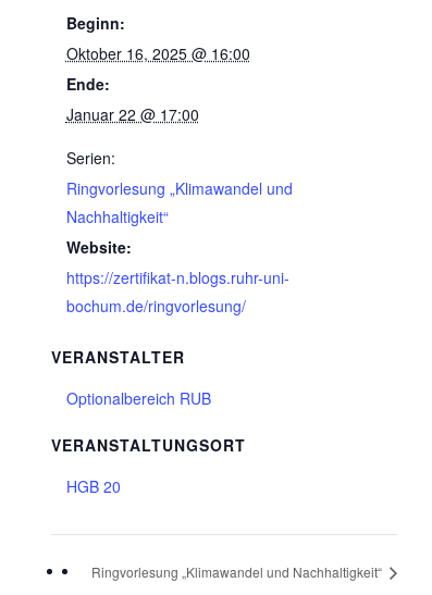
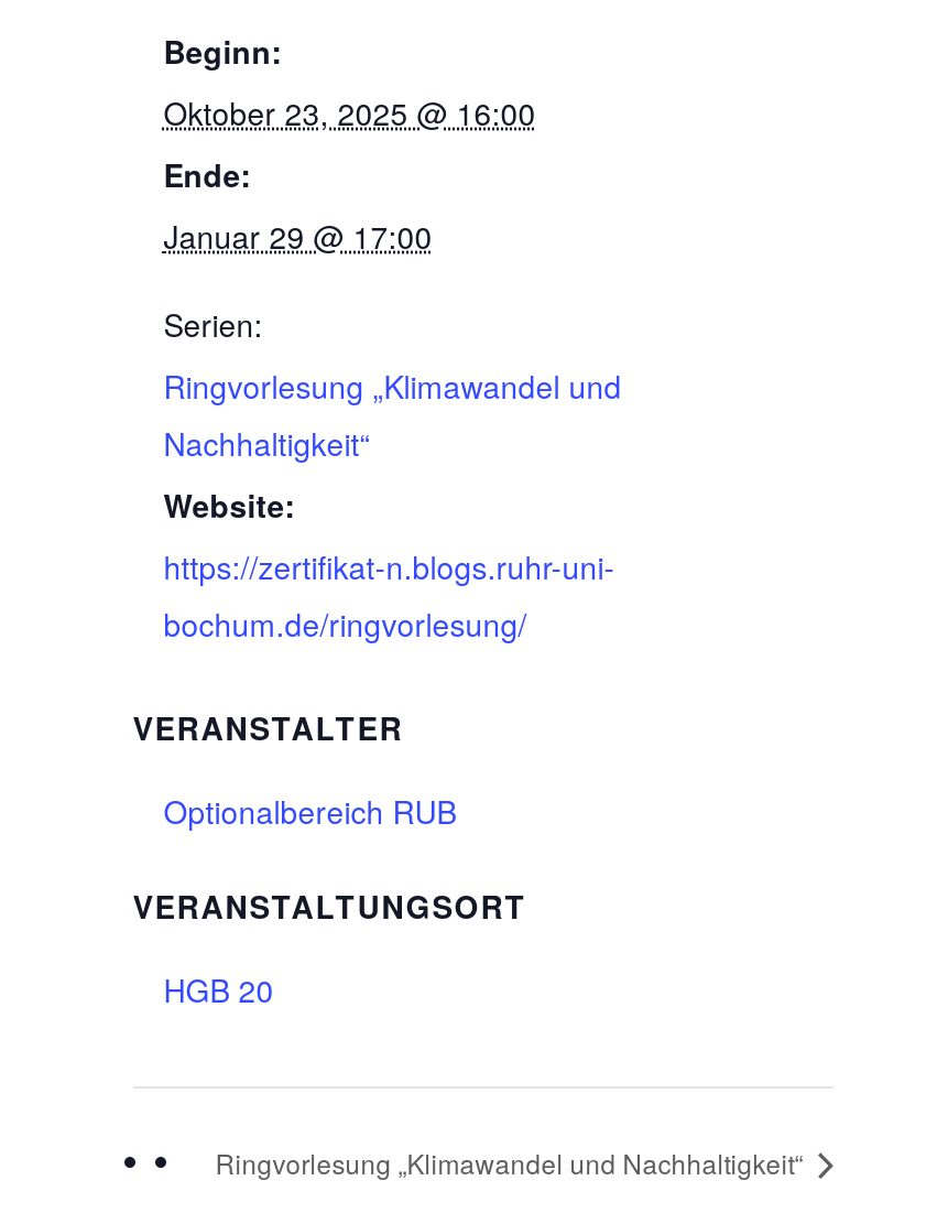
- Oktober 16, 2025 @ 16:00
+ Oktober 23, 2025 @ 16:00

- Januar 22 @ 17:00
+ Januar 29 @ 17:00
